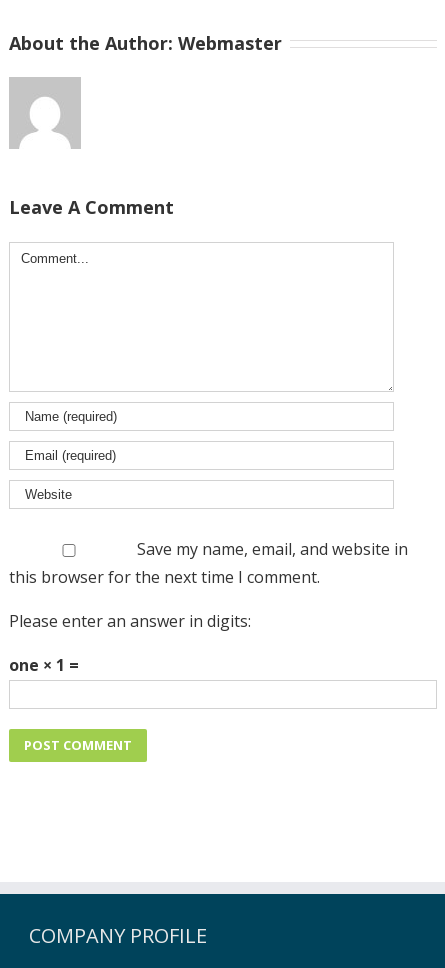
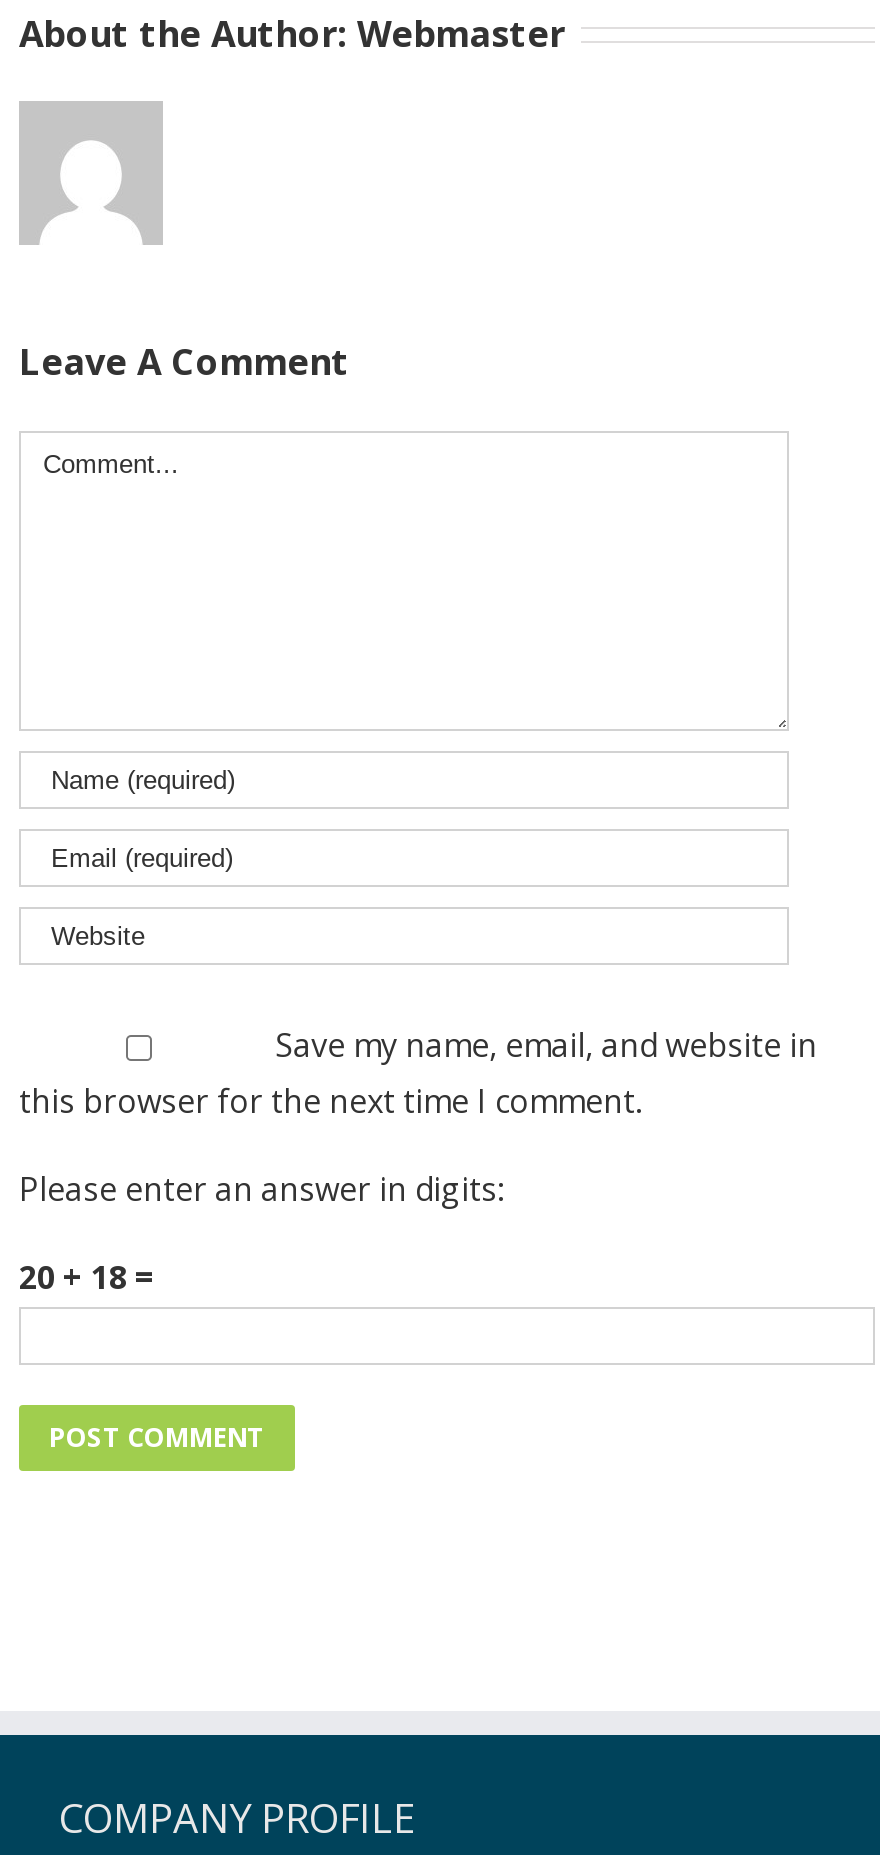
- one × 1 =
+ 20 + 18 =
